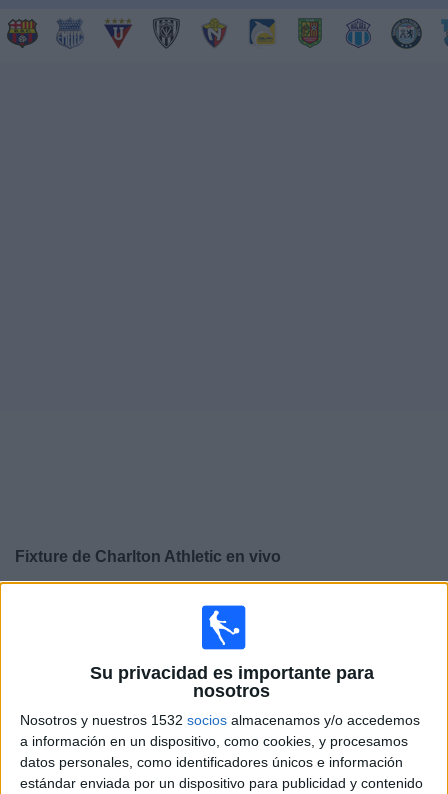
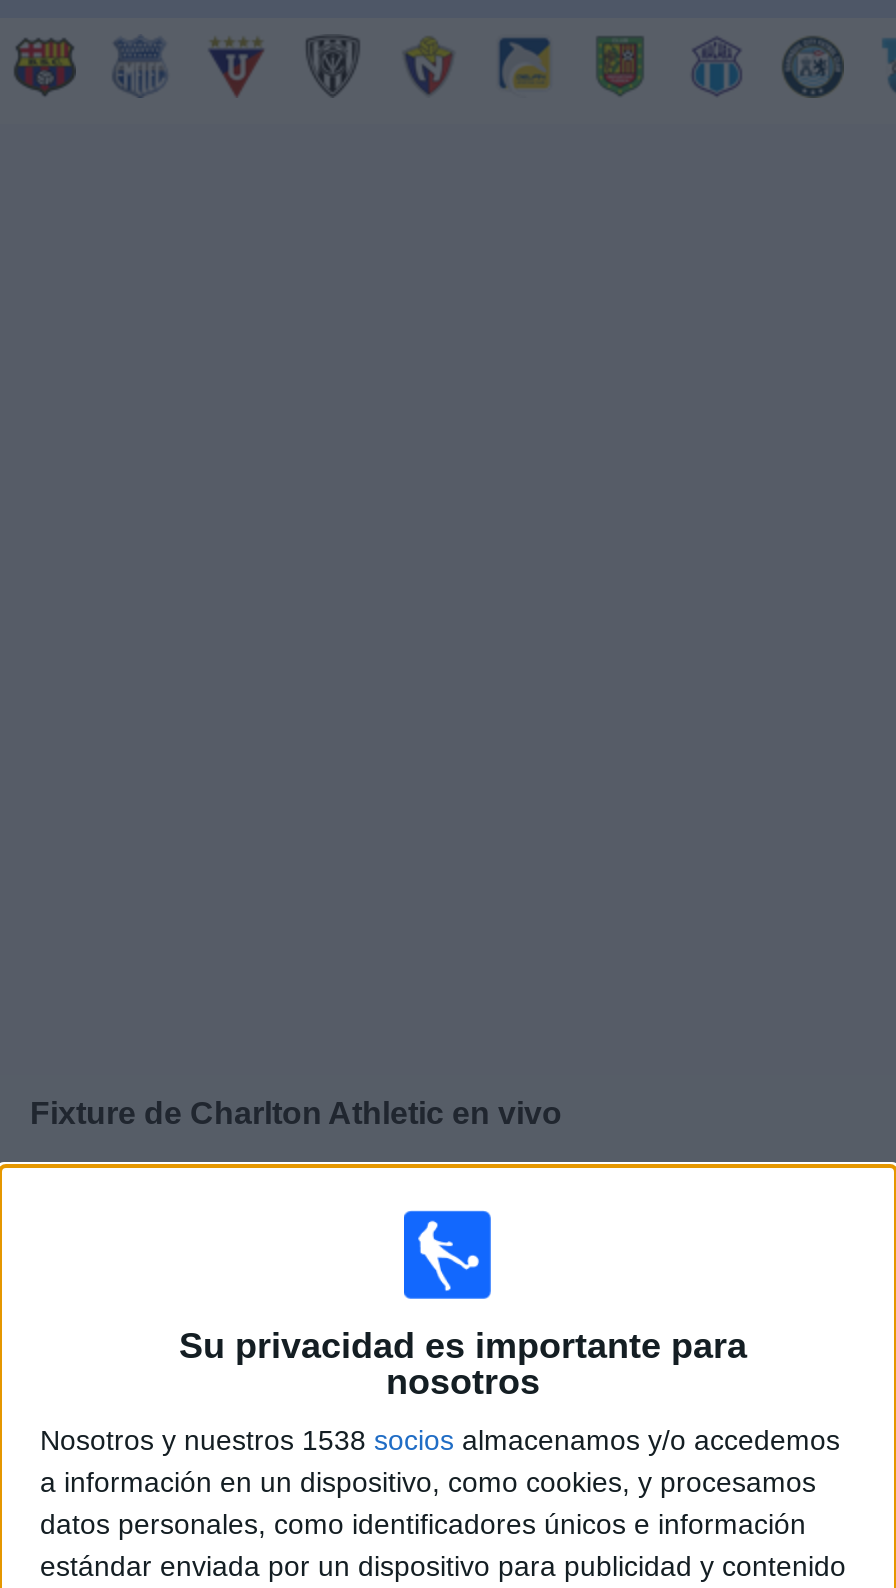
- Nosotros y nuestros 1532 socios almacenamos y/o accedemos
+ Nosotros y nuestros 1538 socios almacenamos y/o accedemos
